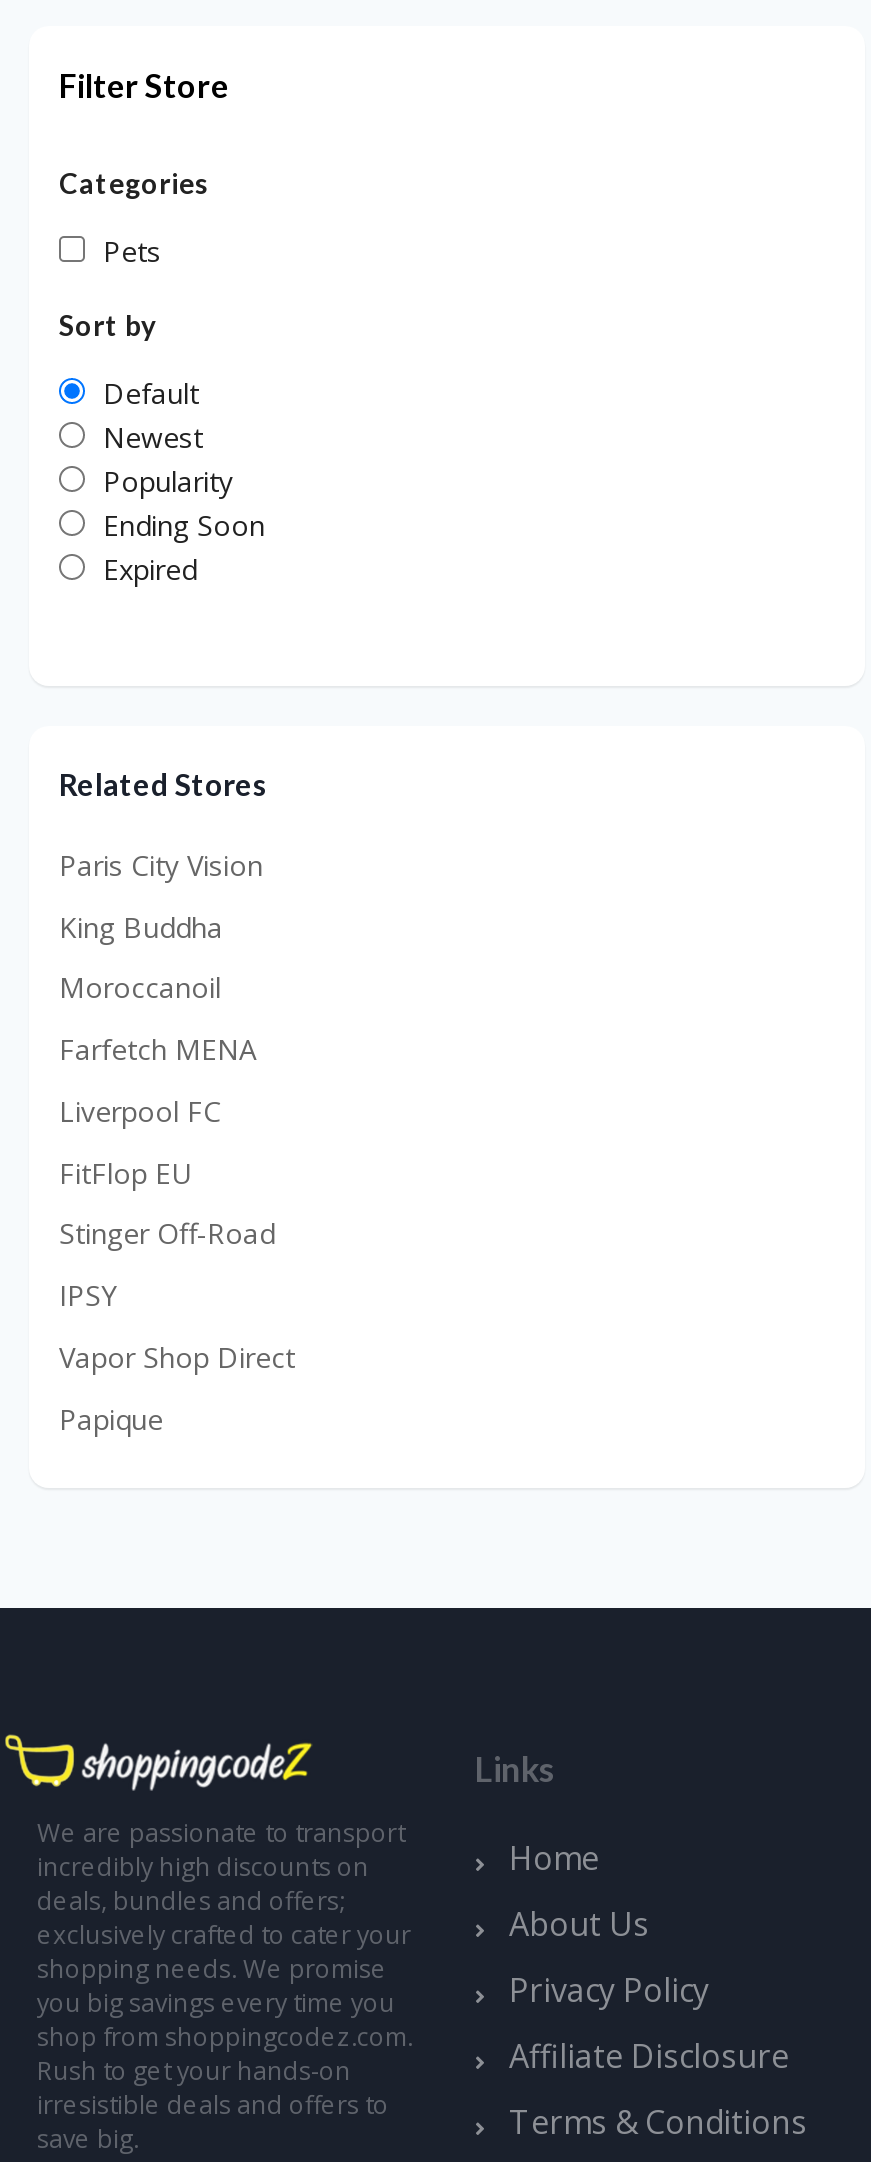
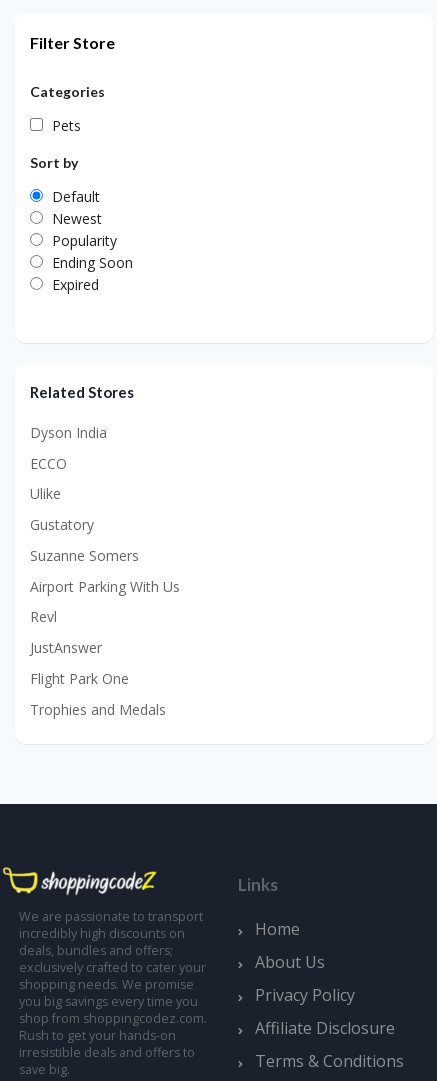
- Paris City Vision
+ Dyson India

- King Buddha
+ ECCO

- Moroccanoil
+ Ulike

- Farfetch MENA
+ Gustatory

- Liverpool FC
+ Suzanne Somers

- FitFlop EU
+ Airport Parking With Us

- Stinger Off-Road
+ Revl

- IPSY
+ JustAnswer

- Vapor Shop Direct
+ Flight Park One

- Papique
+ Trophies and Medals
